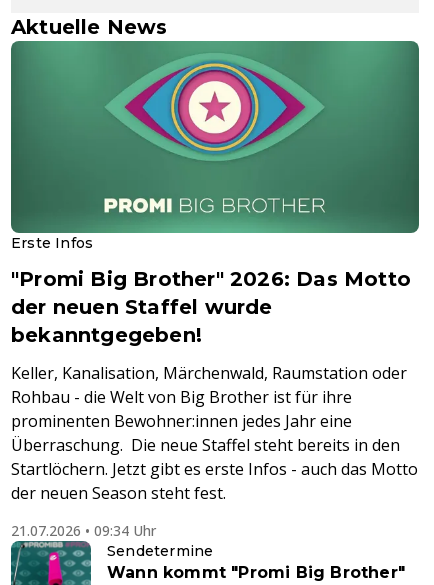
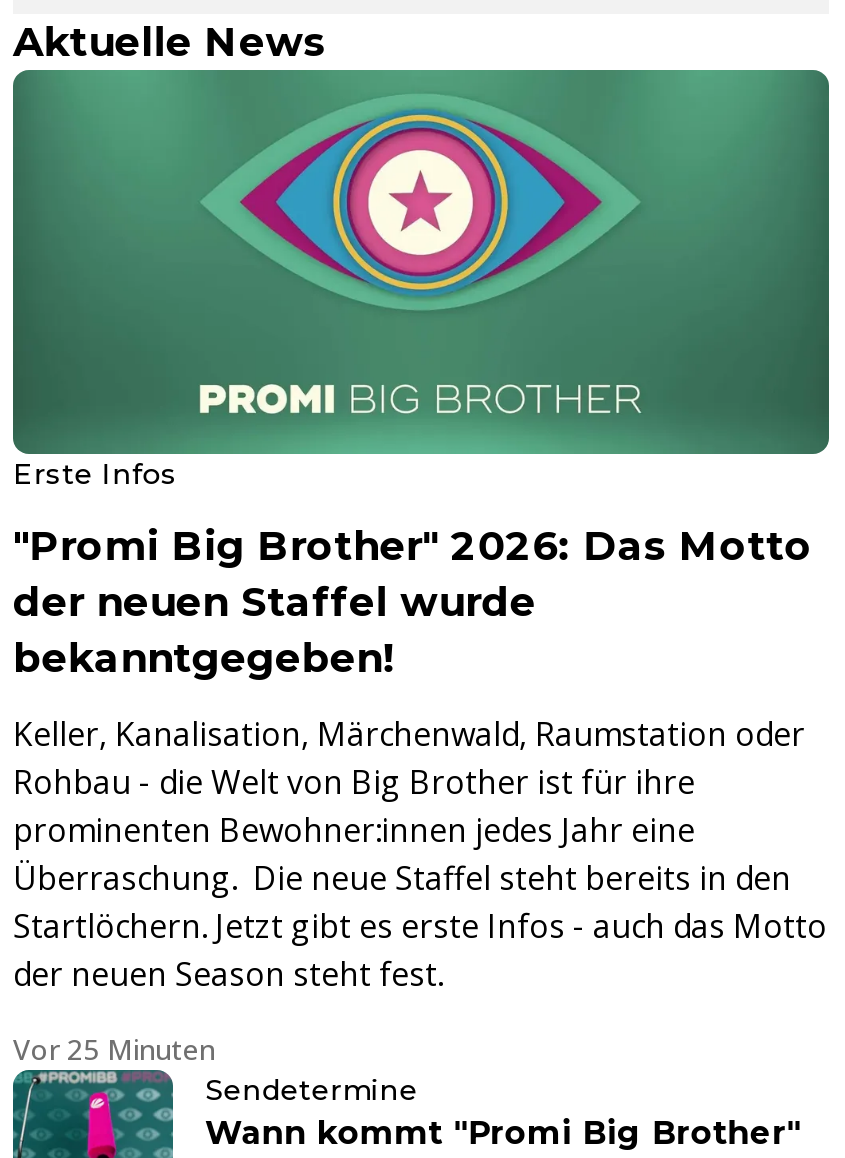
- 21.07.2026 • 09:34 Uhr
+ Vor 25 Minuten
